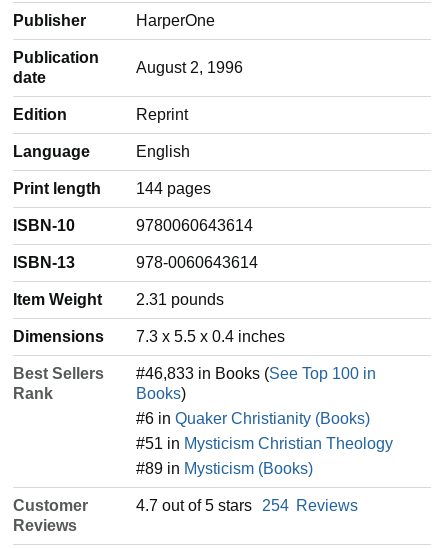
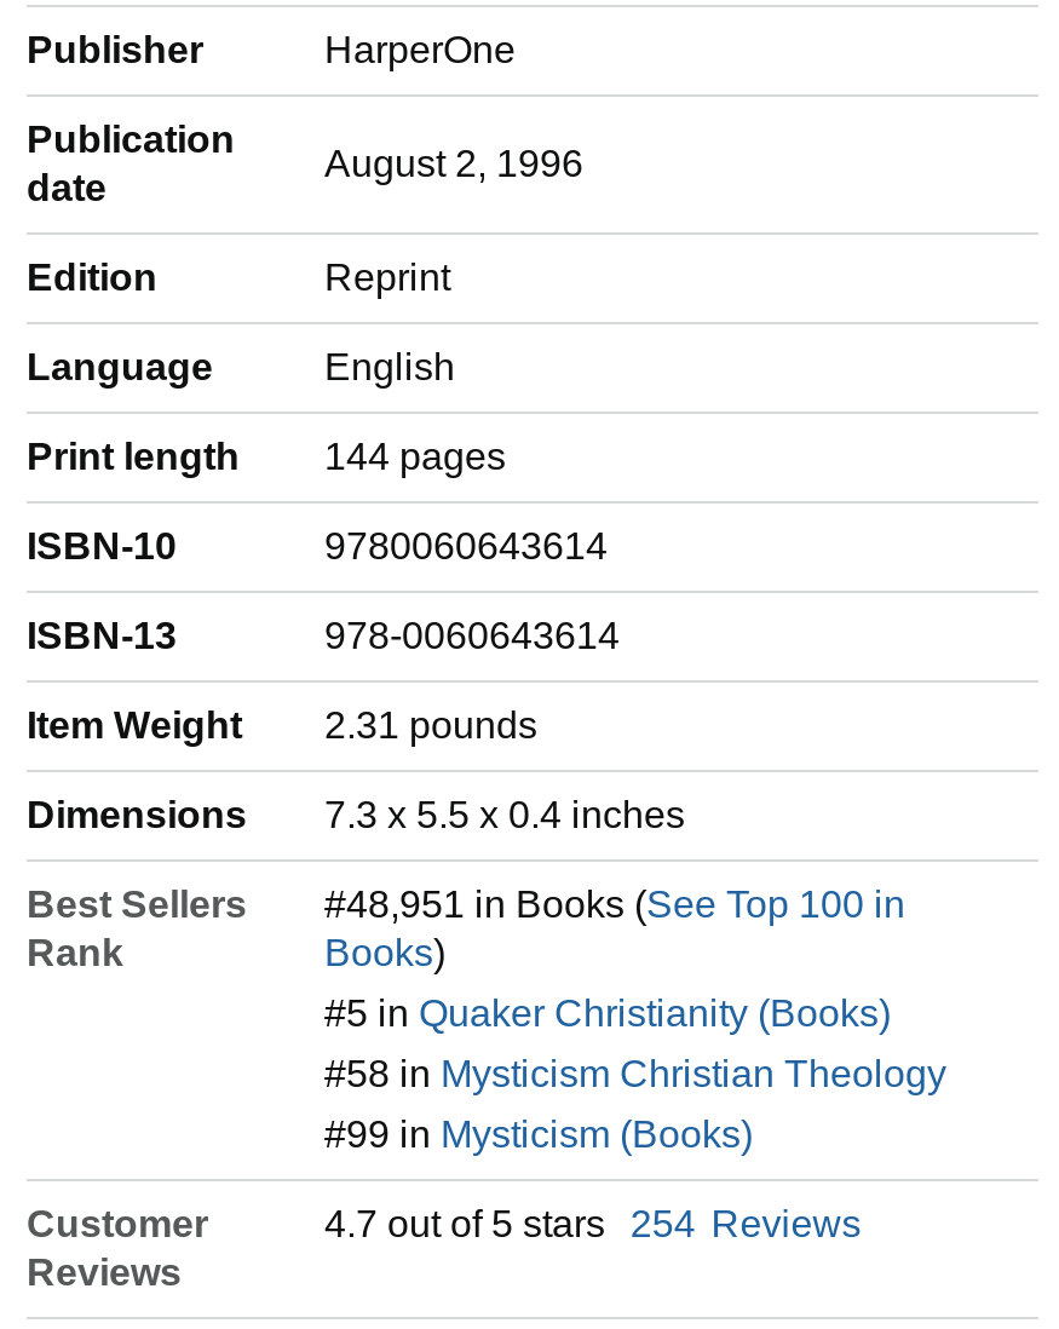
- #46,833 in Books (See Top 100 in
+ #48,951 in Books (See Top 100 in

- #6 in Quaker Christianity (Books)
+ #5 in Quaker Christianity (Books)

- #51 in Mysticism Christian Theology
+ #58 in Mysticism Christian Theology

- #89 in Mysticism (Books)
+ #99 in Mysticism (Books)
